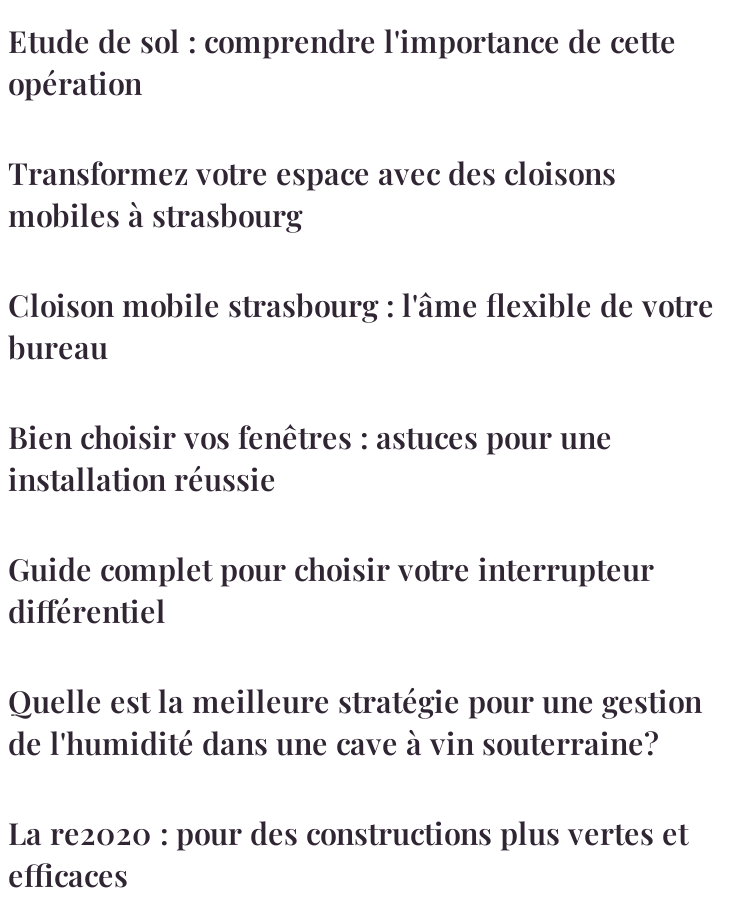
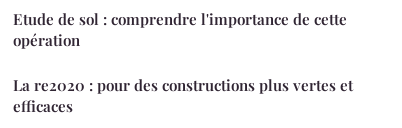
- Transformez votre espace avec des cloisons
- mobiles à strasbourg
- Cloison mobile strasbourg : l'âme flexible de votre
- bureau
- Bien choisir vos fenêtres : astuces pour une
- installation réussie
- Guide complet pour choisir votre interrupteur
- différentiel
- Quelle est la meilleure stratégie pour une gestion
- de l'humidité dans une cave à vin souterraine?
